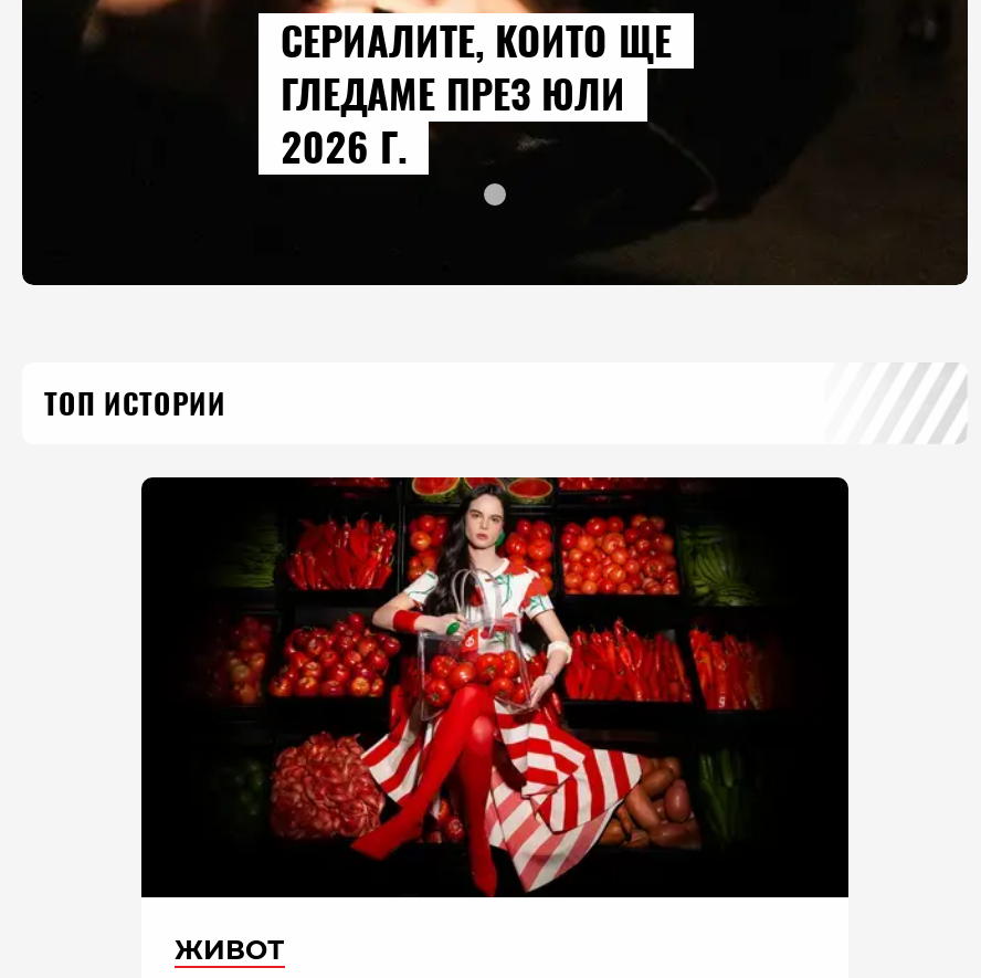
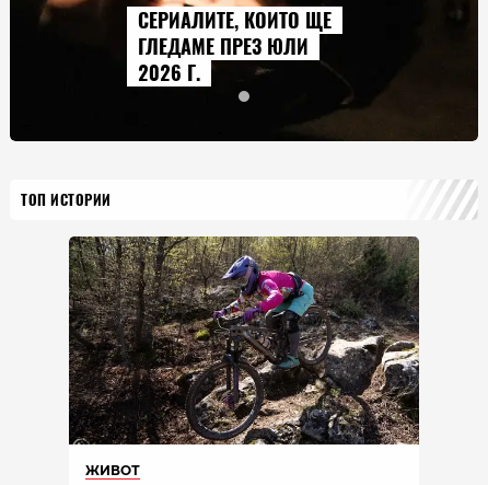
- [image]
+ [image]
